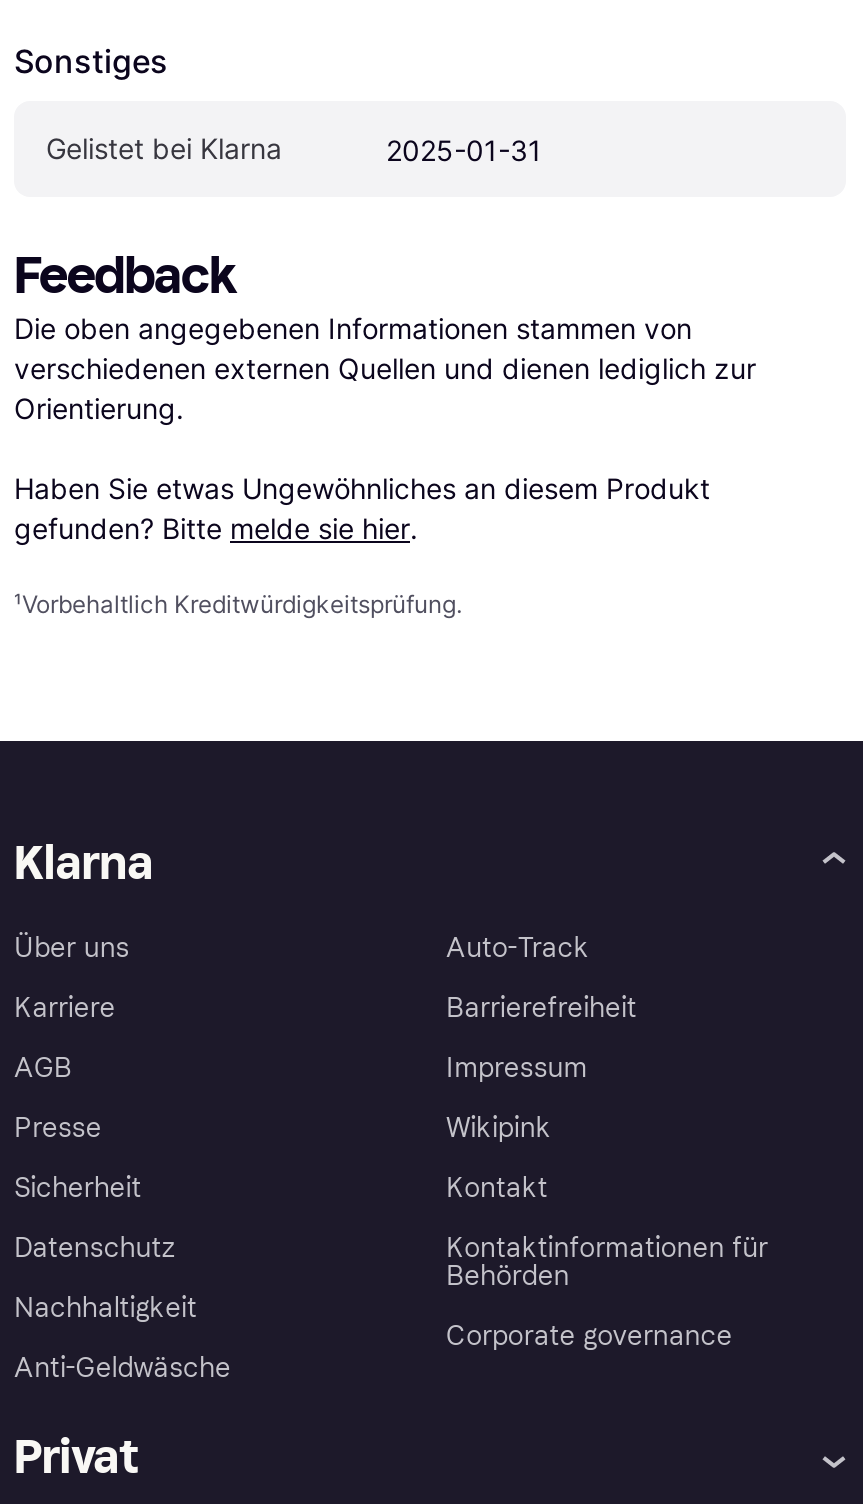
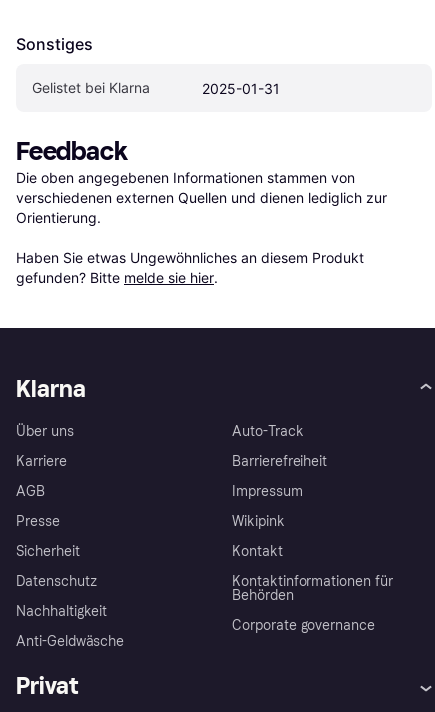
- ¹Vorbehaltlich Kreditwürdigkeitsprüfung.
